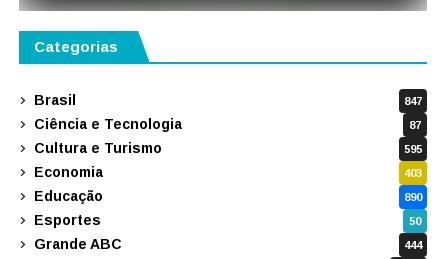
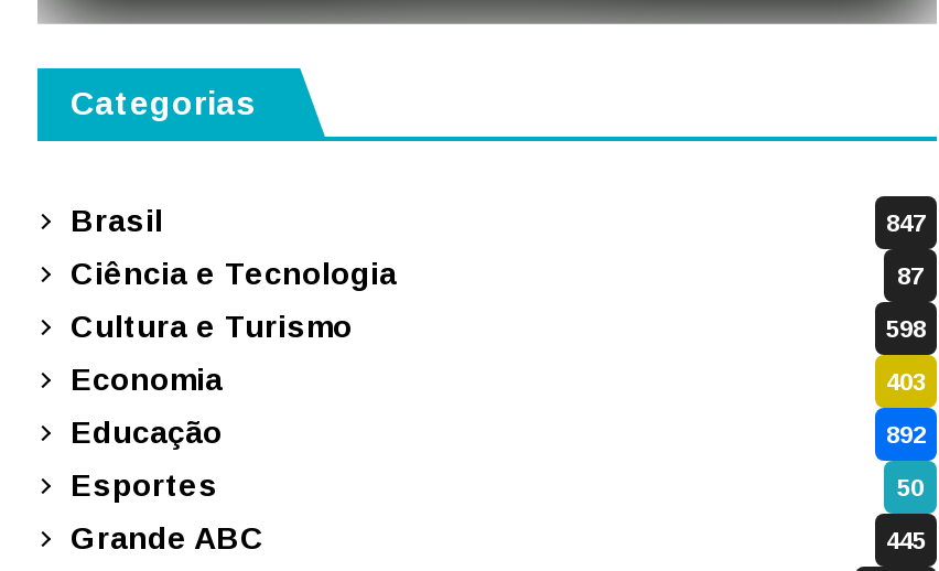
- 595
+ 598

- 890
+ 892

- 444
+ 445
